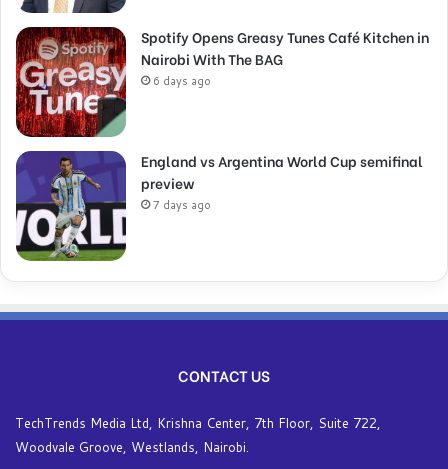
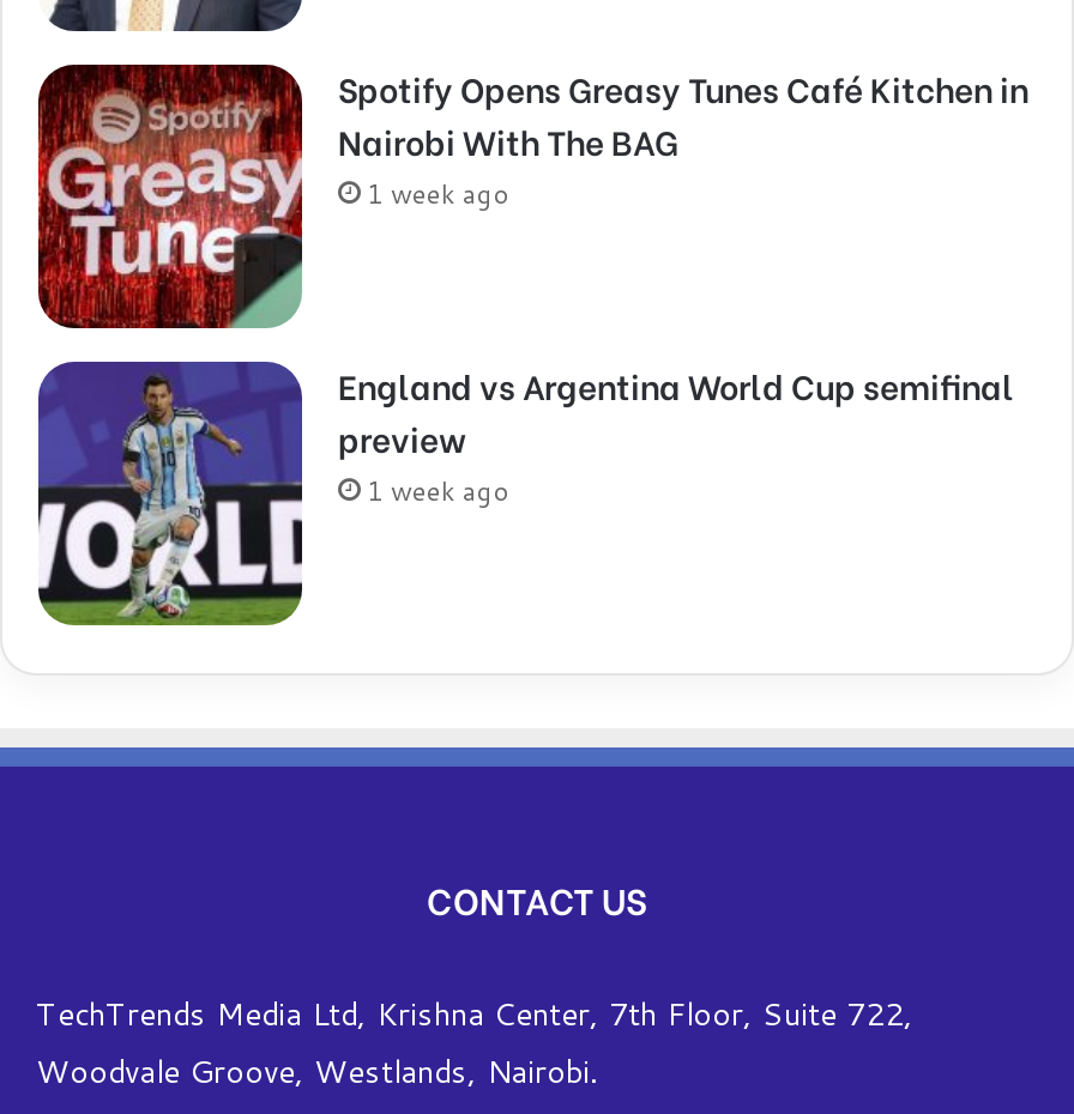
- 6 days ago
+ 1 week ago

- 7 days ago
+ 1 week ago
